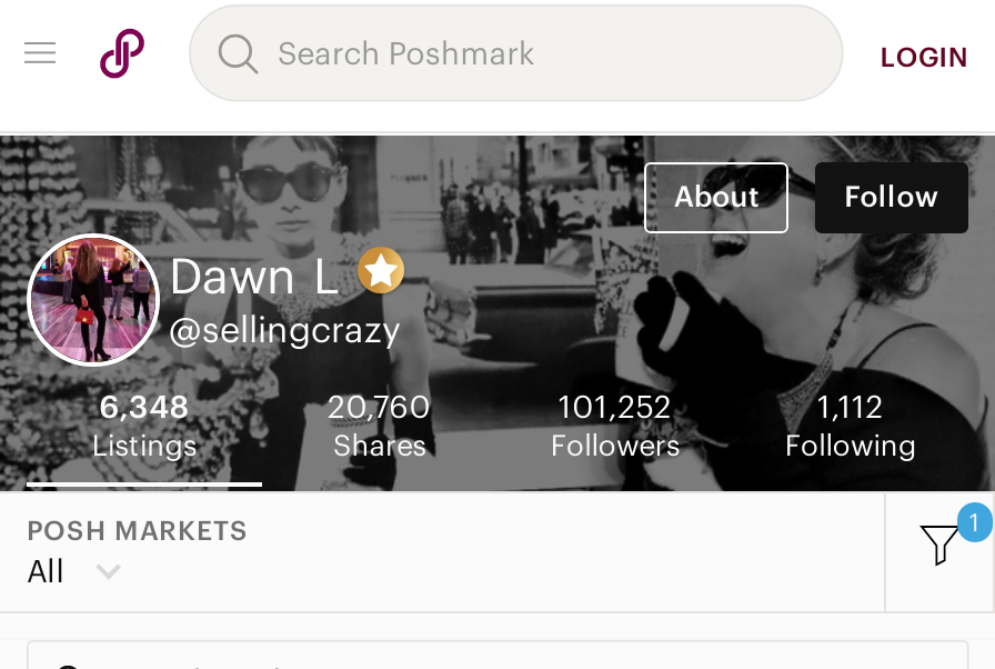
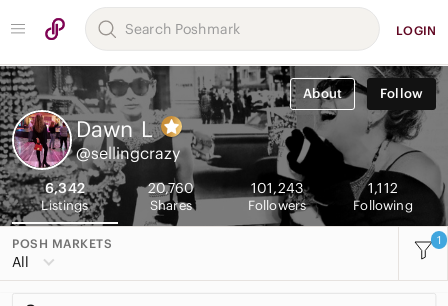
- 6,348
+ 6,342

- 101,252
+ 101,243
